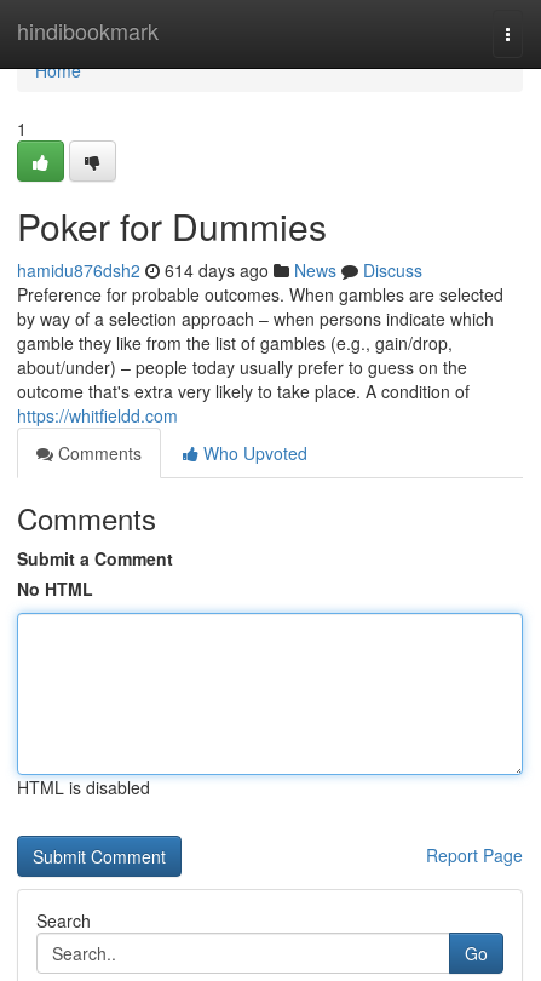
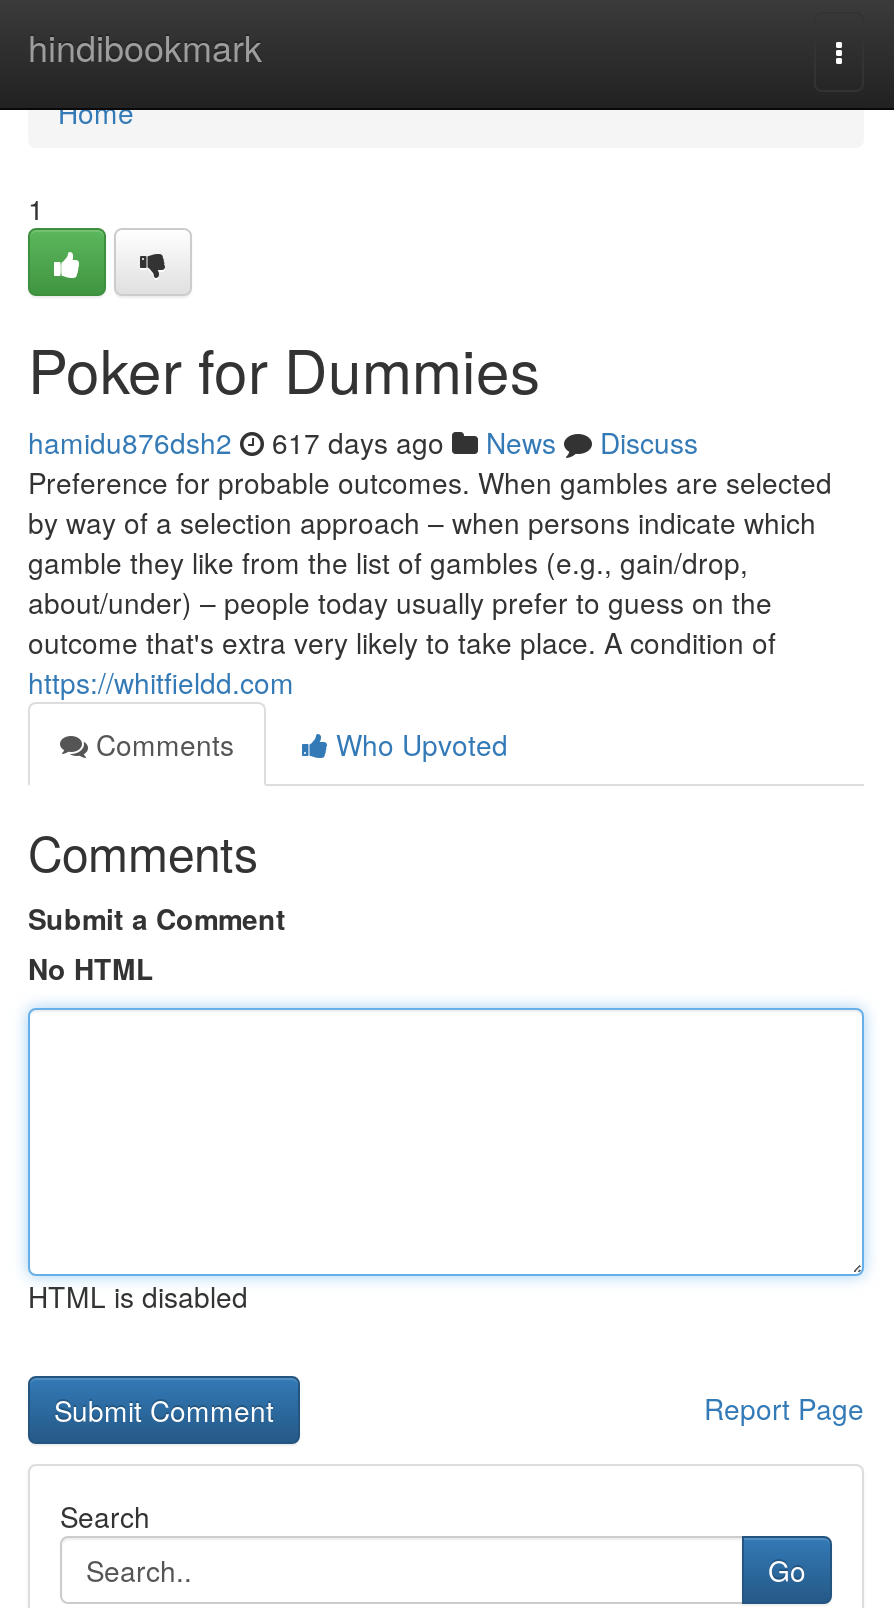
- hamidu876dsh2 614 days ago News Discuss
+ hamidu876dsh2 617 days ago News Discuss
